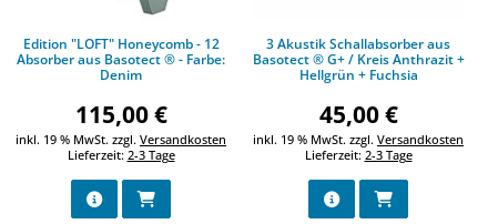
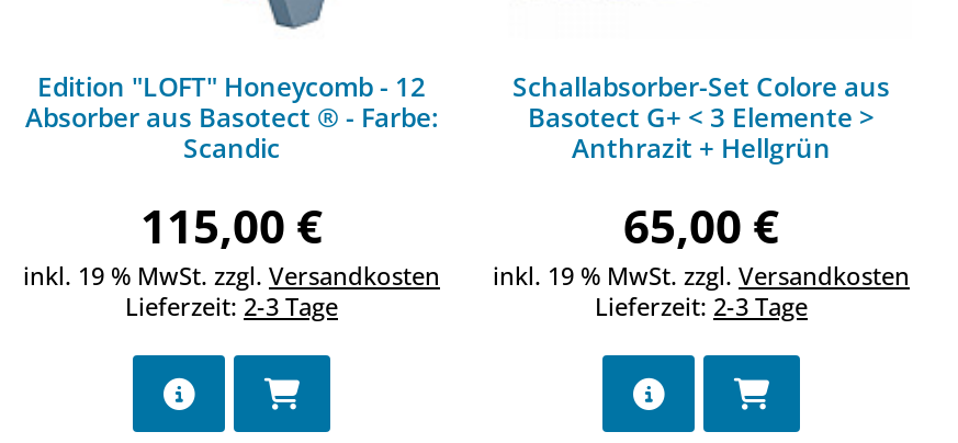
- 3 Akustik Schallabsorber aus
- Basotect ® G+ / Kreis Anthrazit +
- Hellgrün + Fuchsia
+ Schallabsorber-Set Colore aus
+ Basotect G+ < 3 Elemente >
+ Anthrazit + Hellgrün

- Denim
+ Scandic

- 45,00 €
+ 65,00 €
